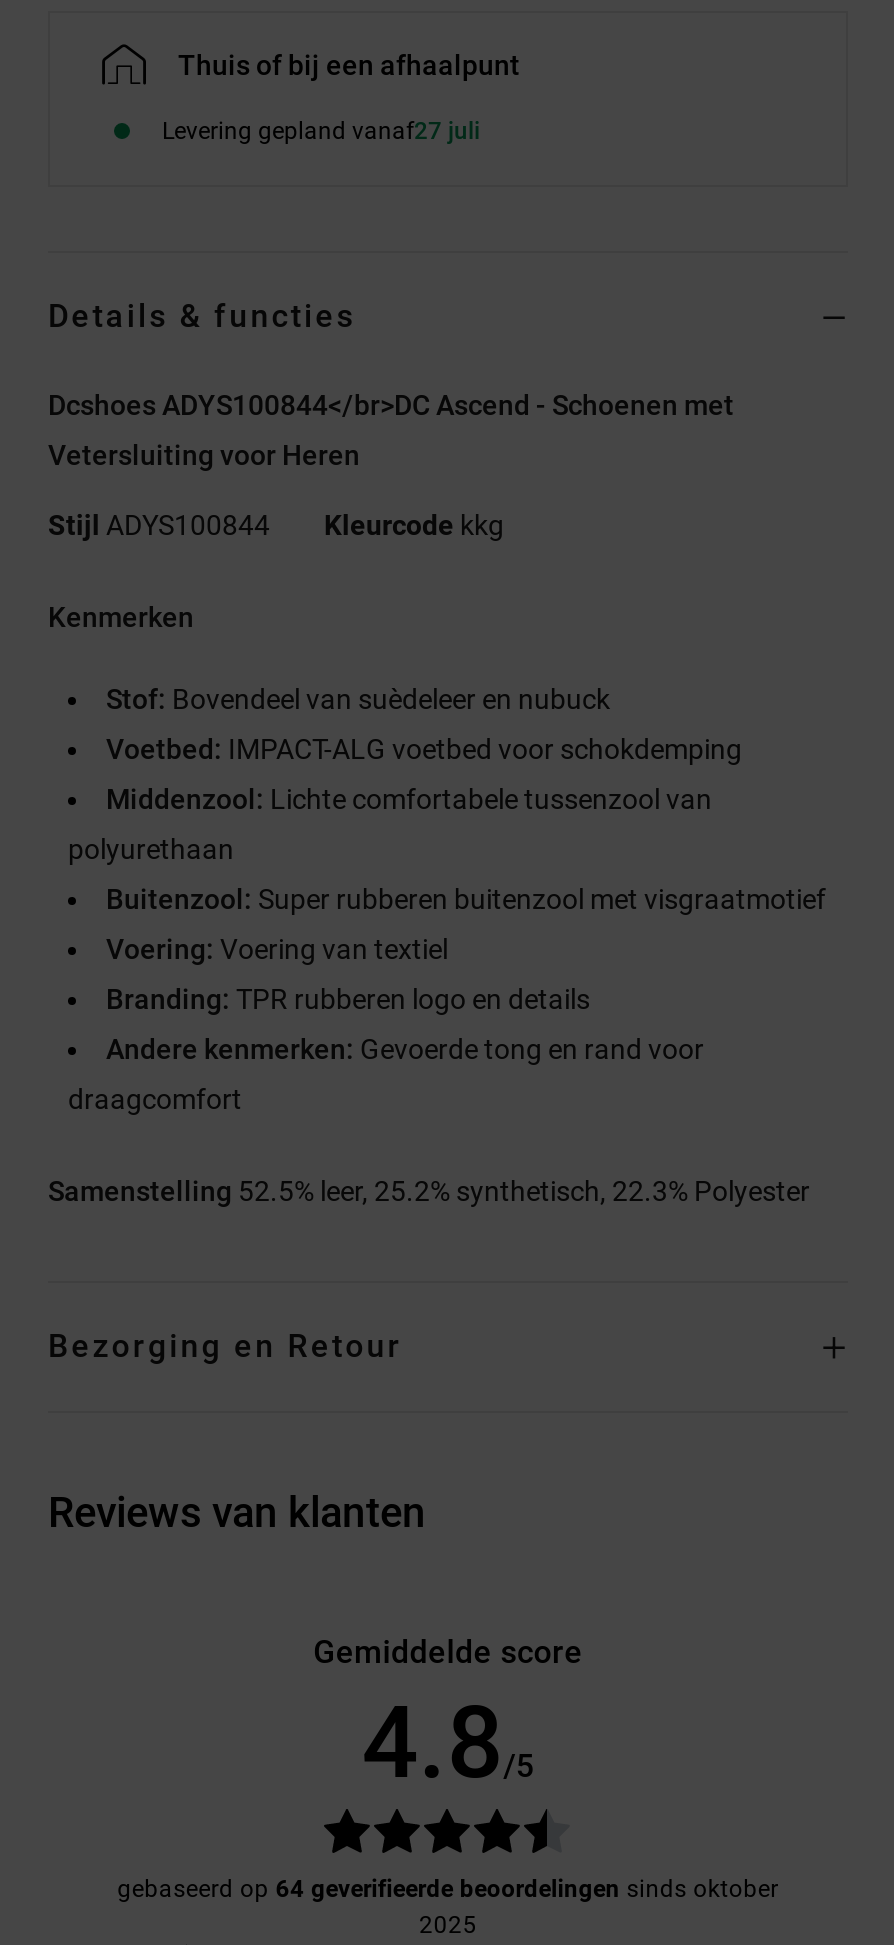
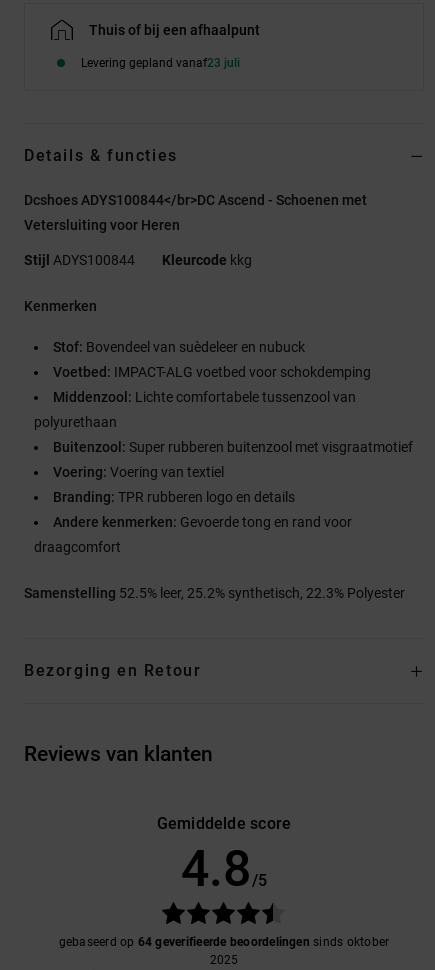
- Levering gepland vanaf27 juli
+ Levering gepland vanaf23 juli
